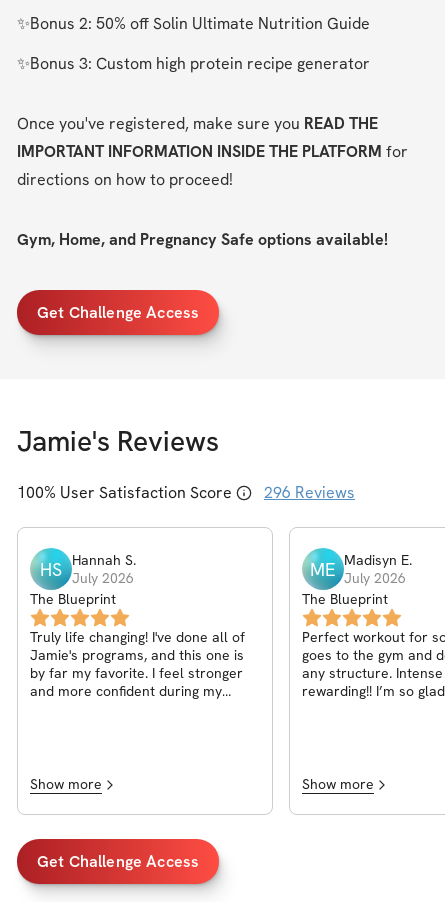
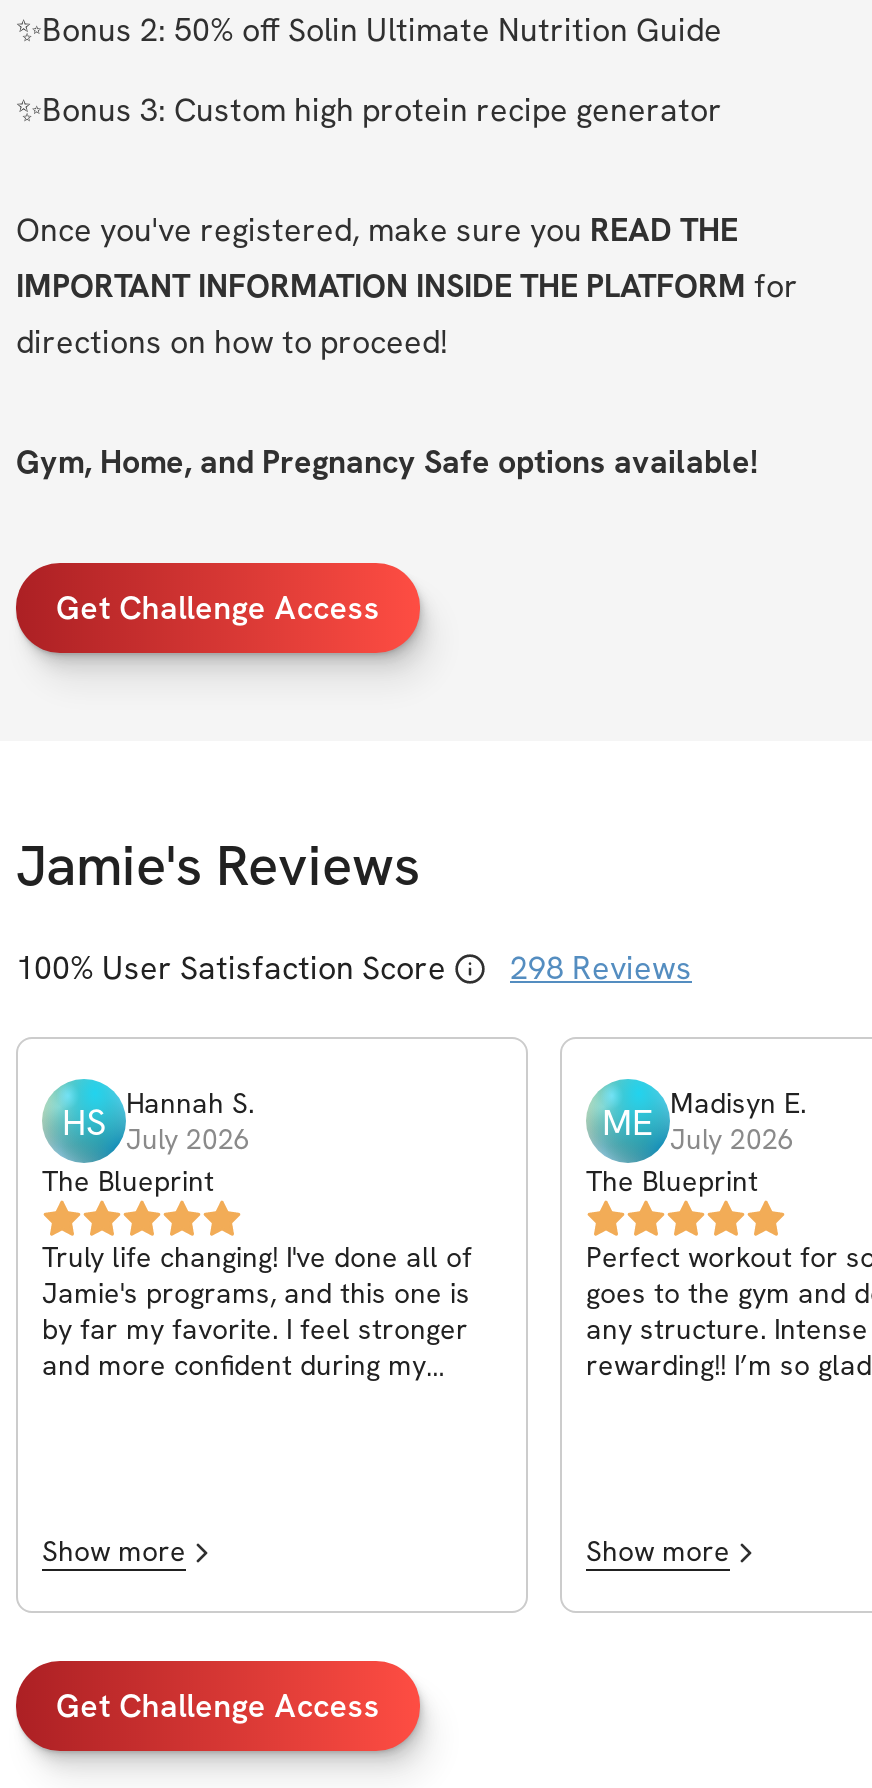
- 100% User Satisfaction Score 296 Reviews
+ 100% User Satisfaction Score 298 Reviews
